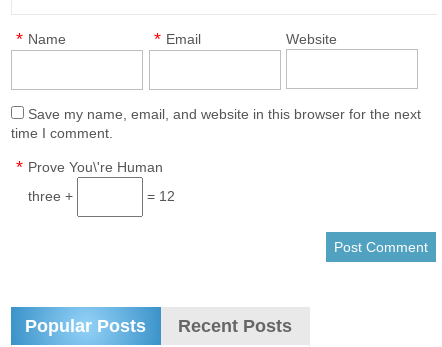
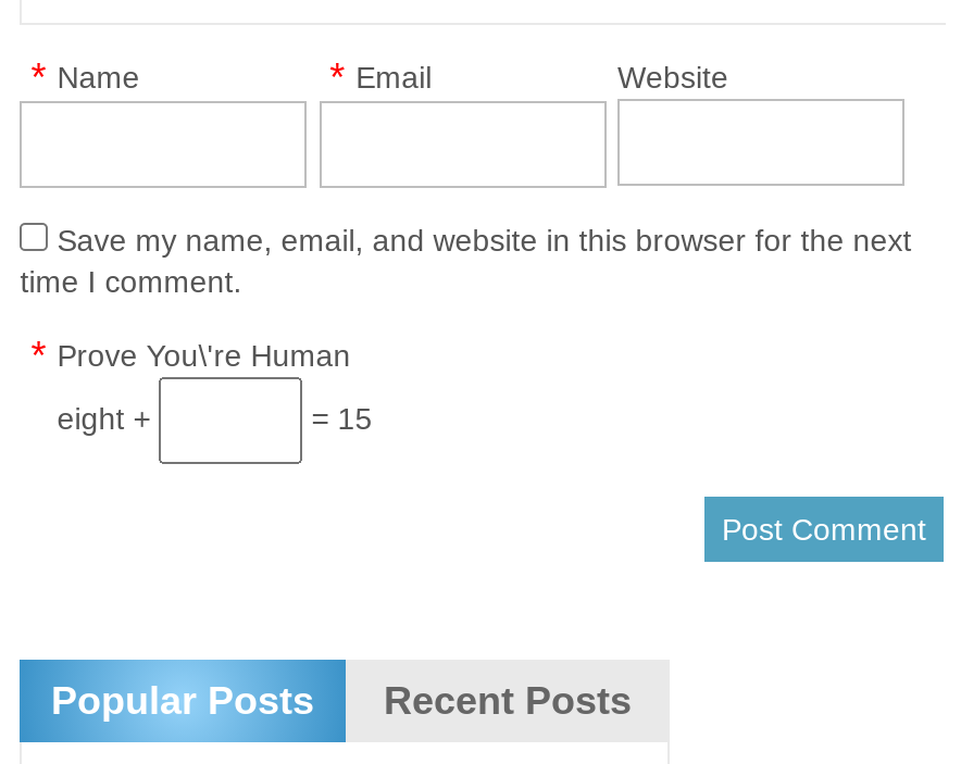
- three +
- = 12
+ eight +
+ = 15
